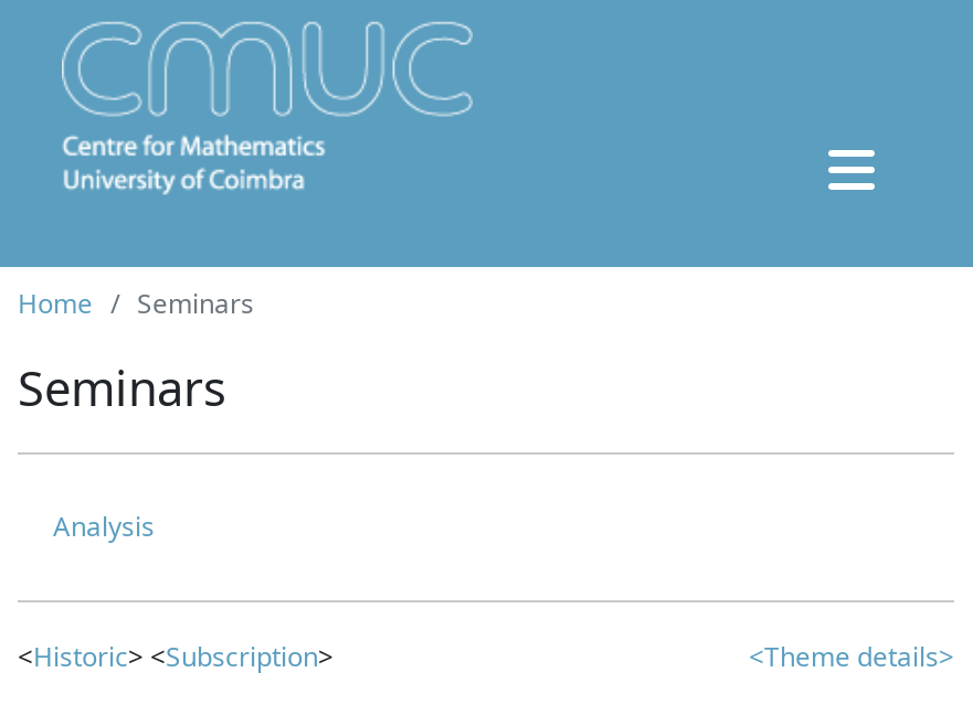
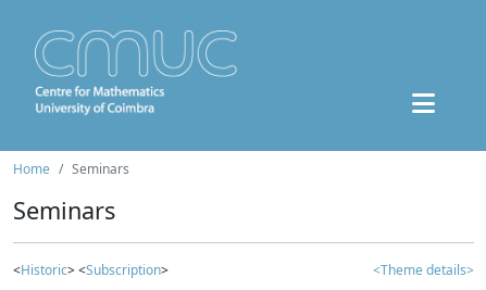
- Analysis
